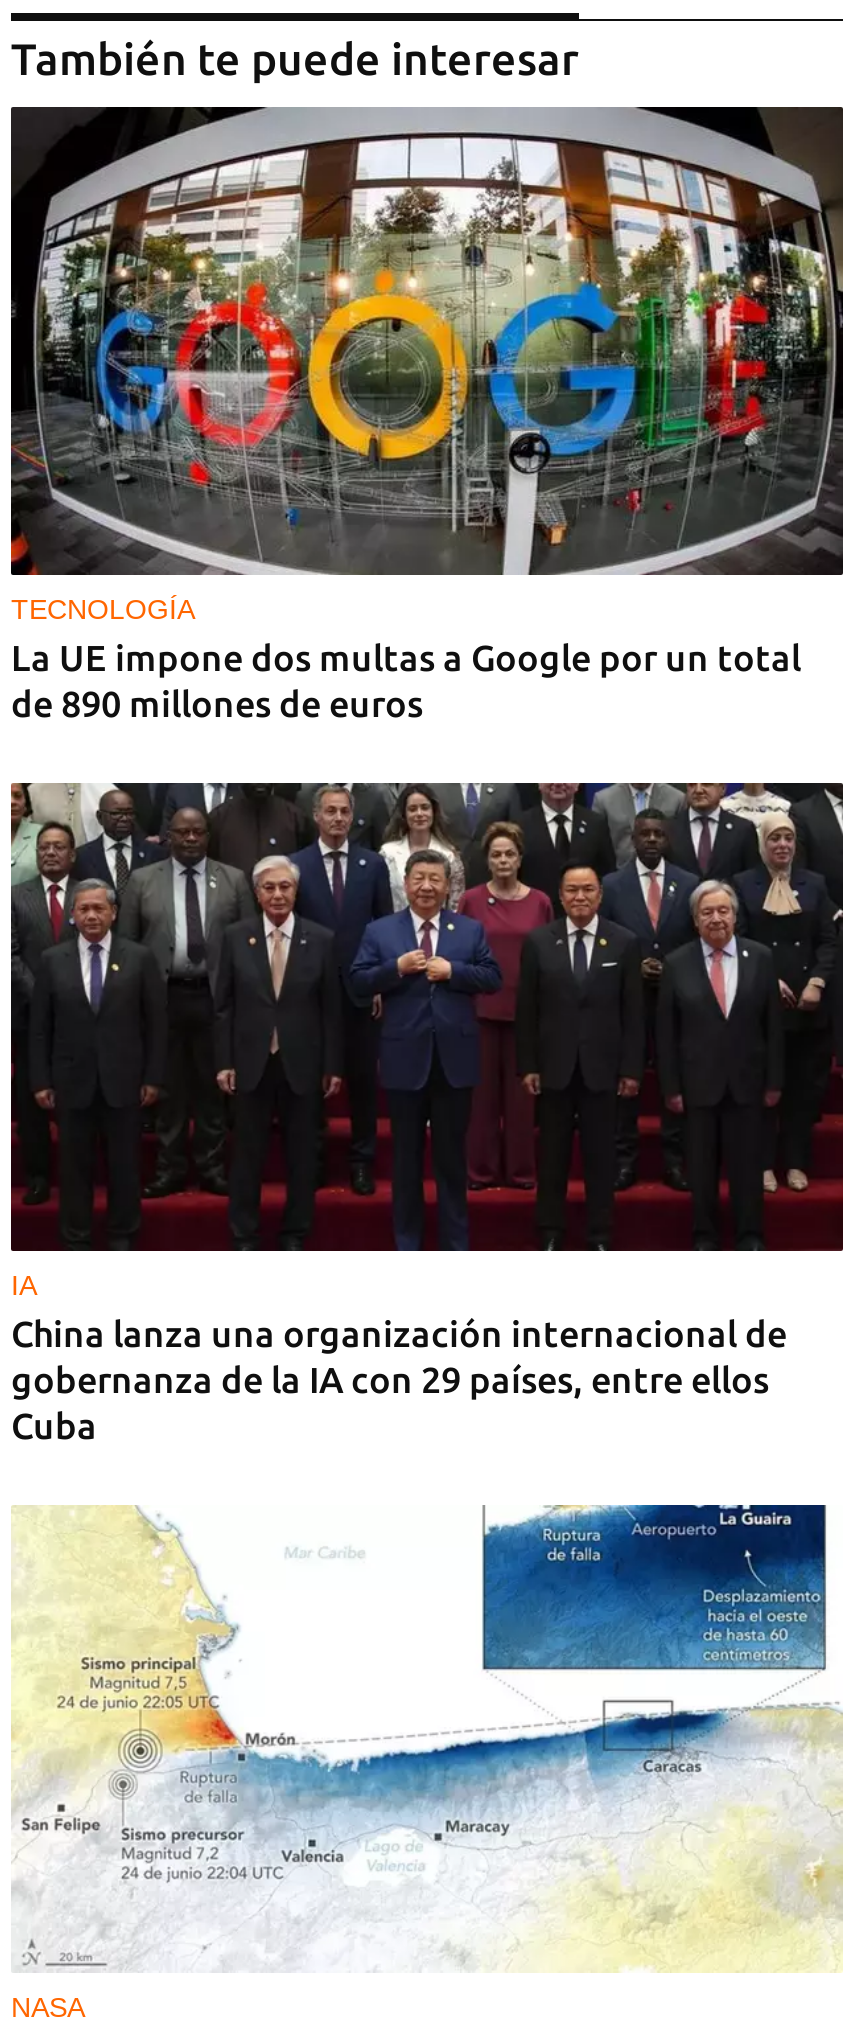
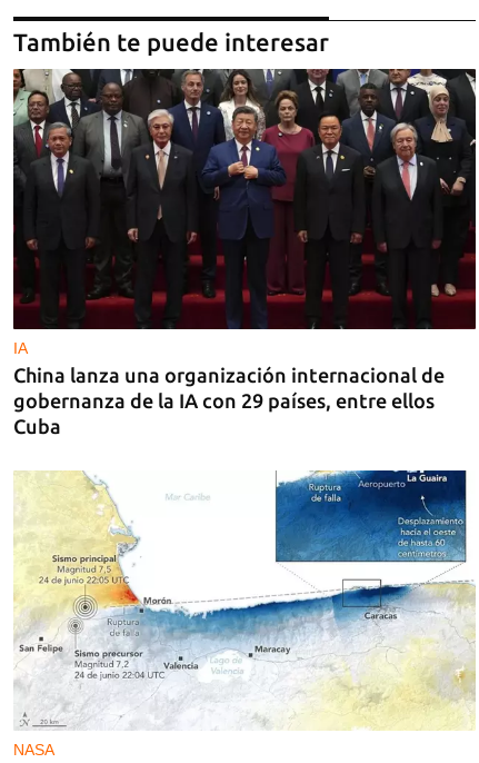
- [image]
- TECNOLOGÍA
- La UE impone dos multas a Google por un total
- de 890 millones de euros
